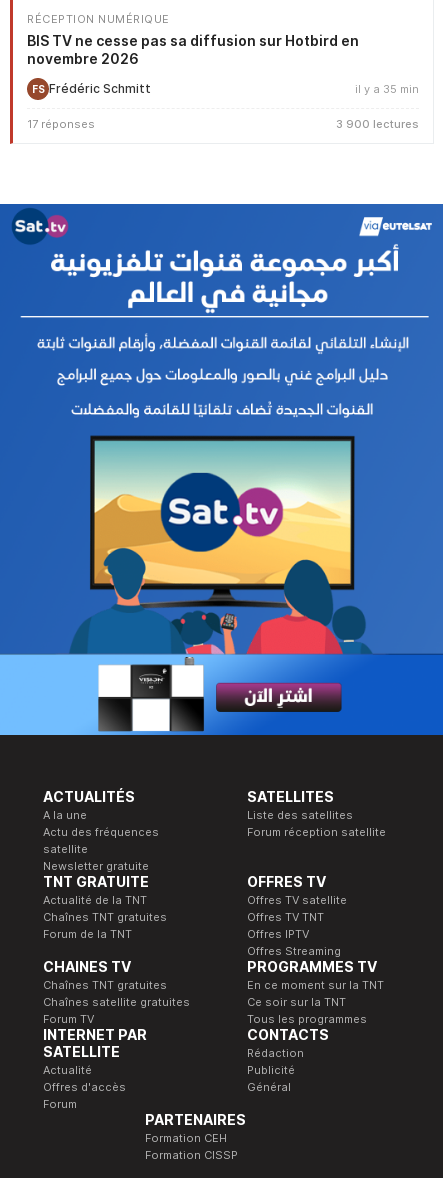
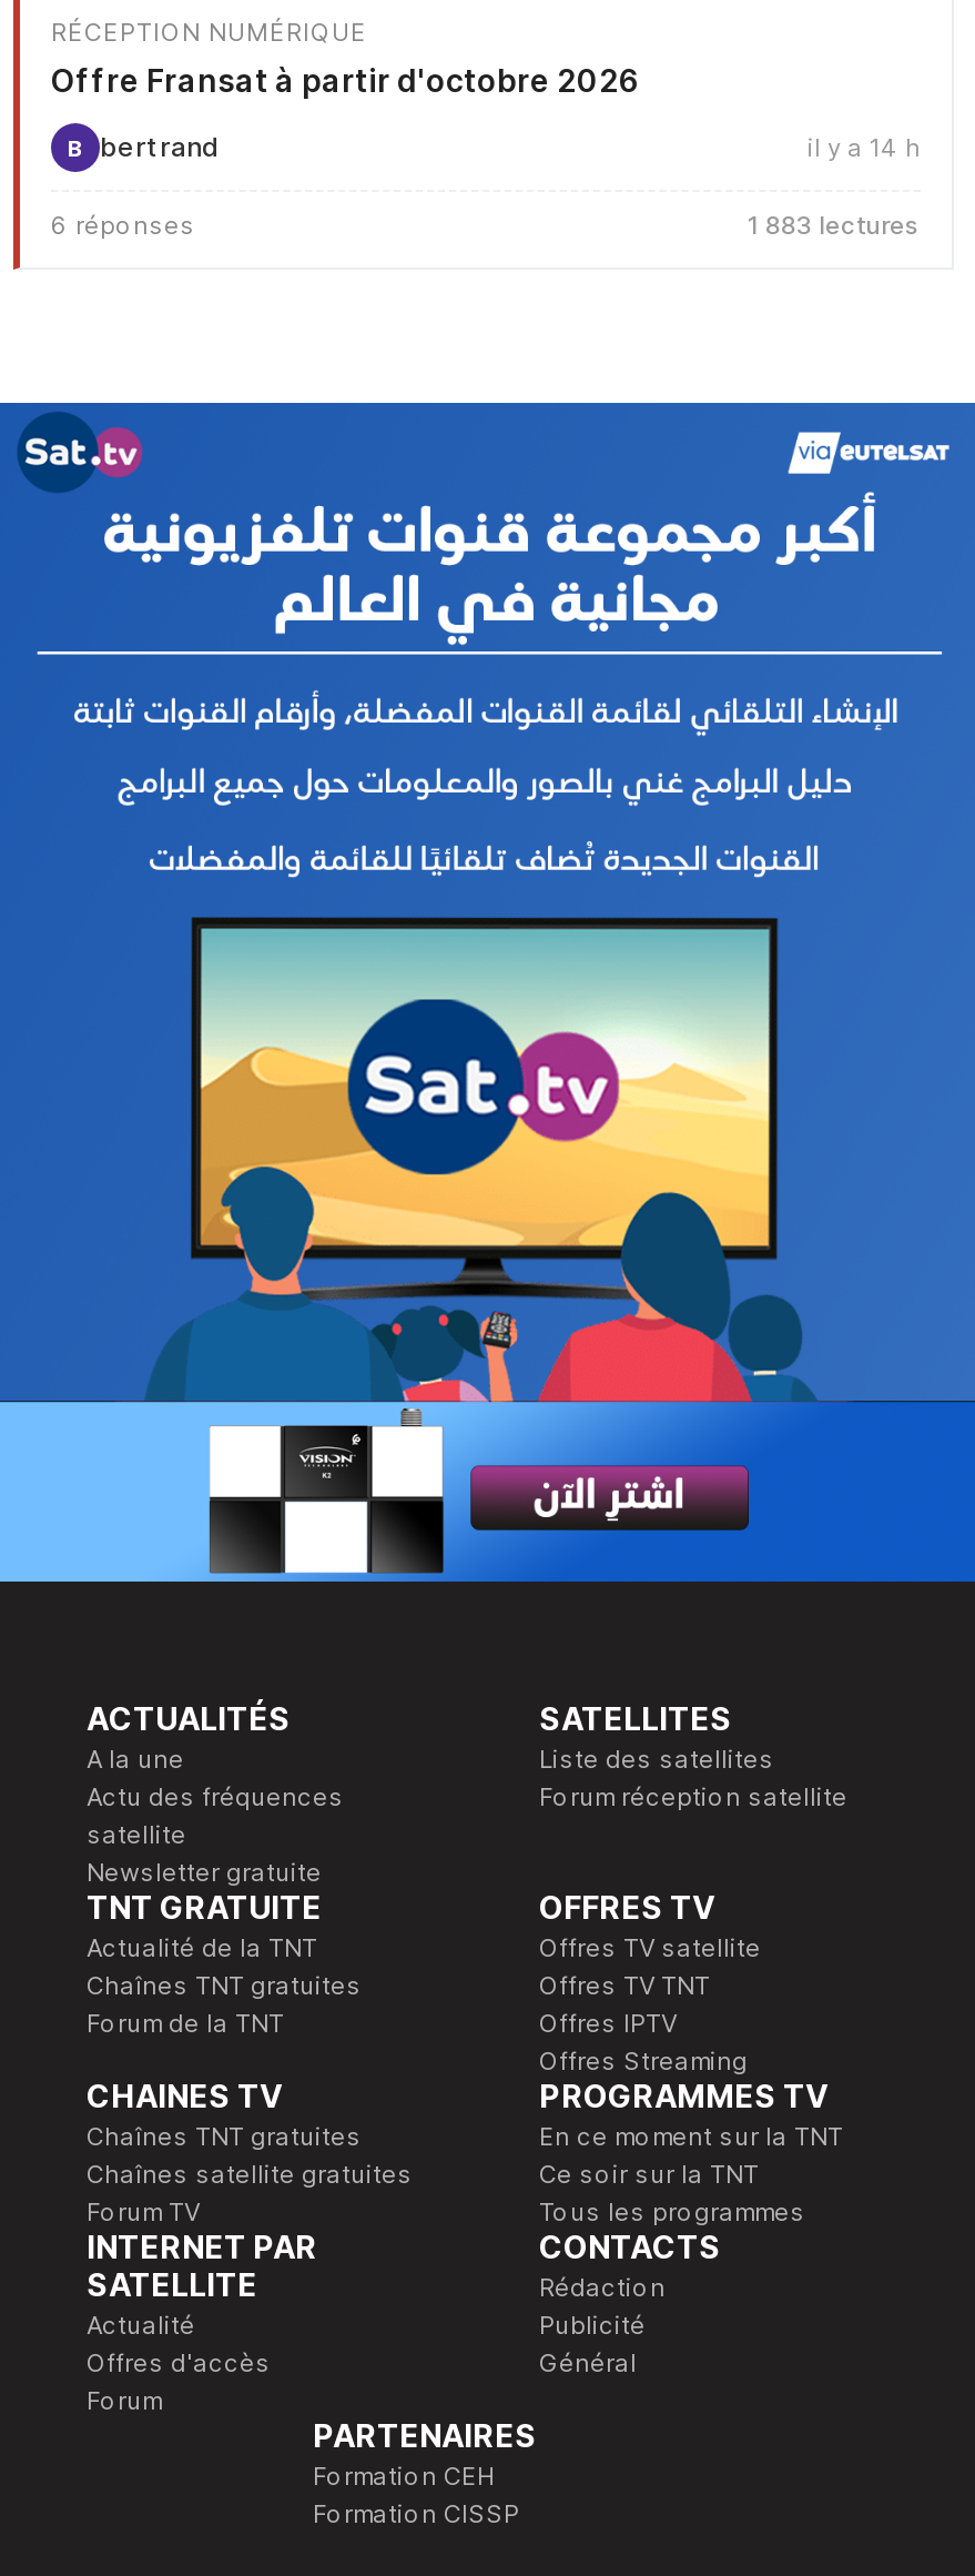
- BIS TV ne cesse pas sa diffusion sur Hotbird en
- novembre 2026
+ Offre Fransat à partir d'octobre 2026

- FS Frédéric Schmitt
- il y a 35 min
+ B
+ bertrand
+ il y a 14 h

- 17 réponses
- 3 900 lectures
+ 6 réponses
+ 1 883 lectures
